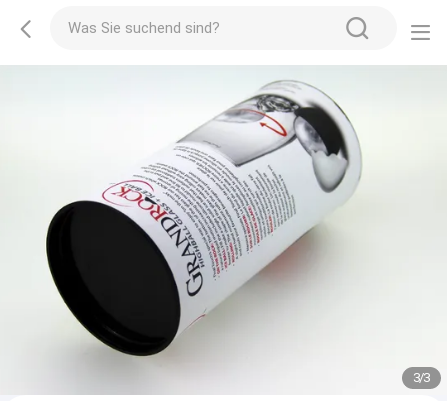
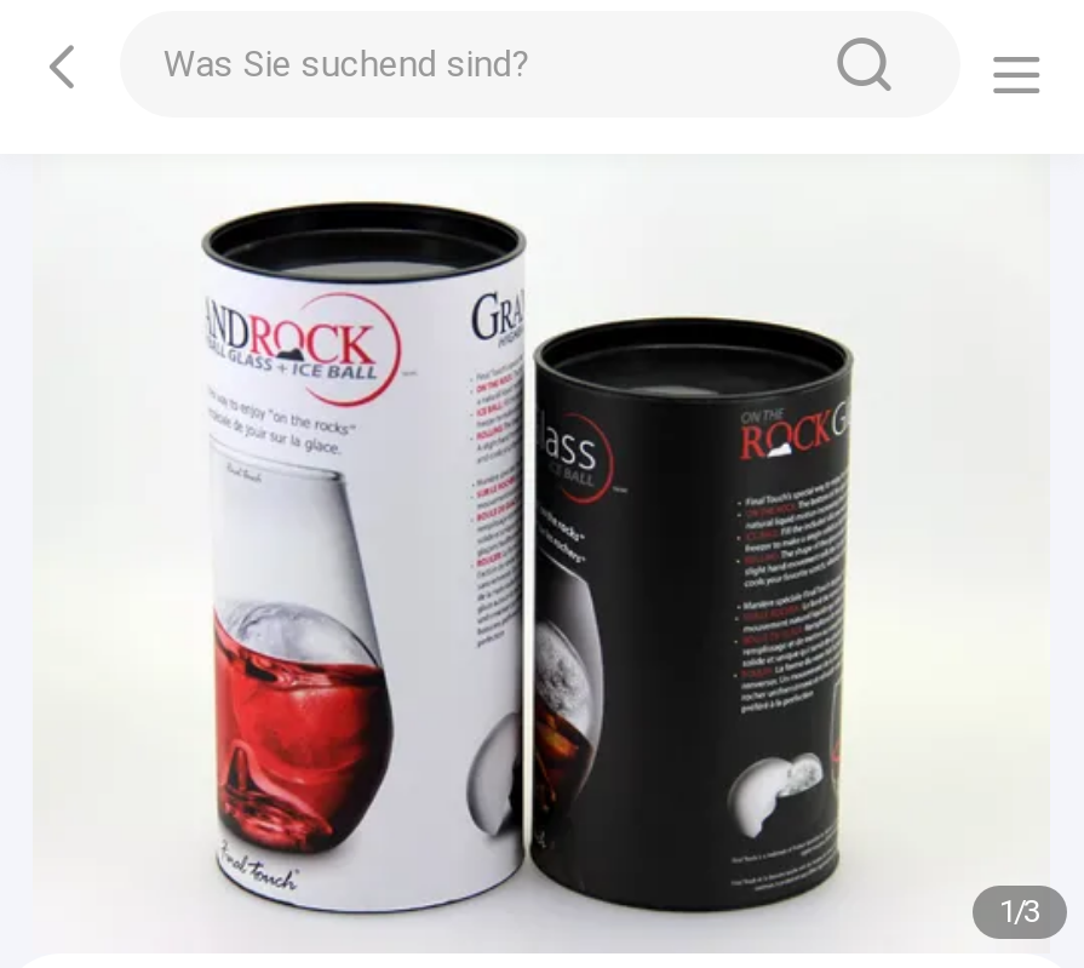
- [image]
+ [image]
